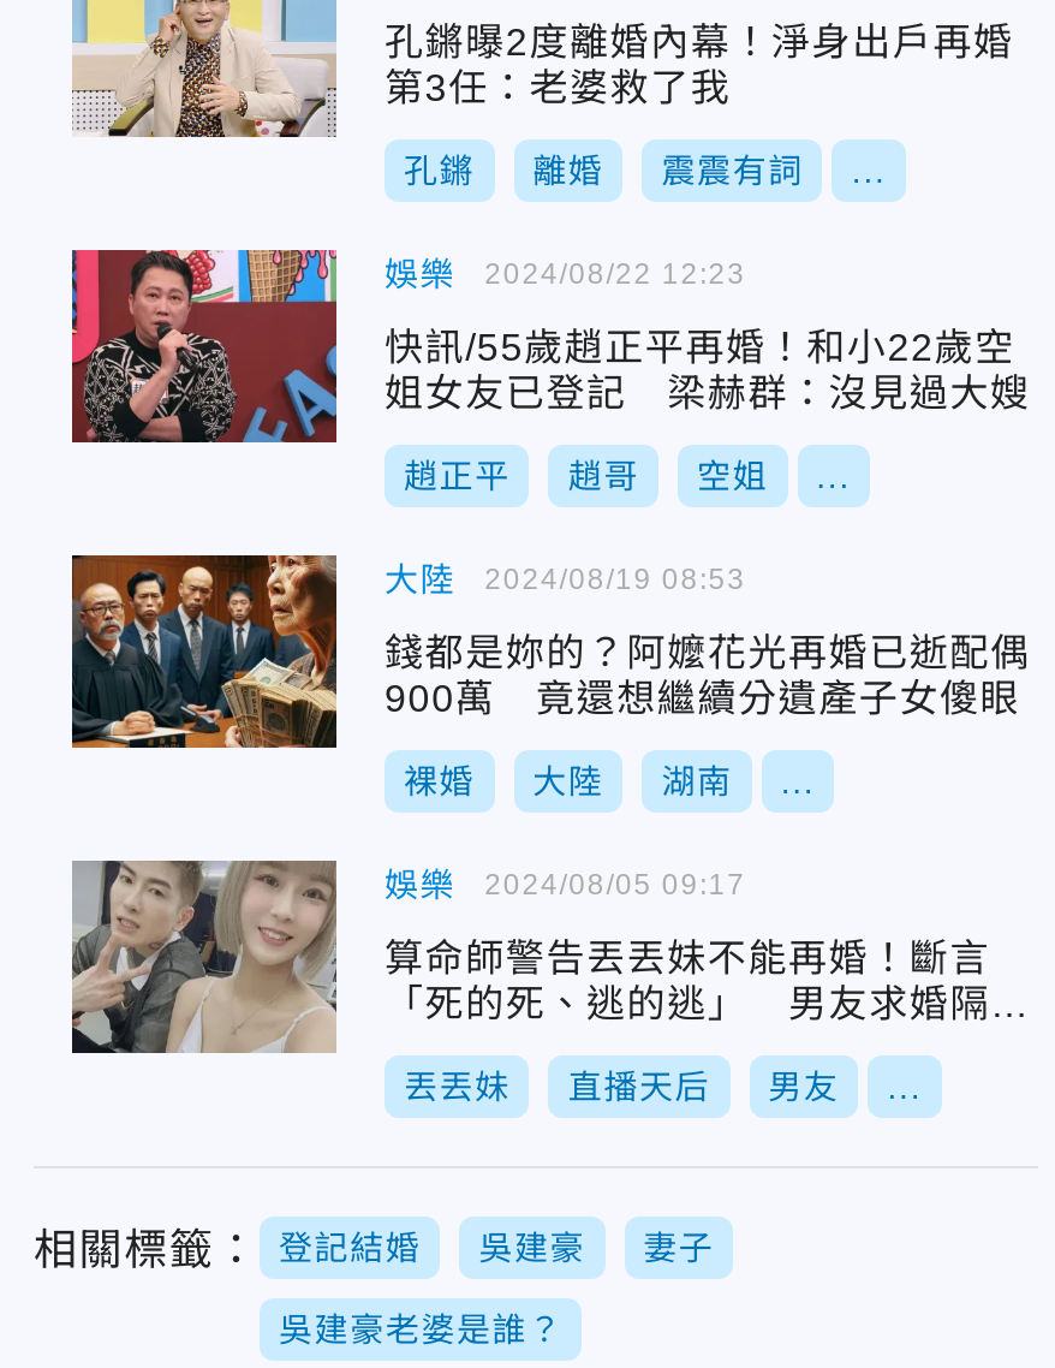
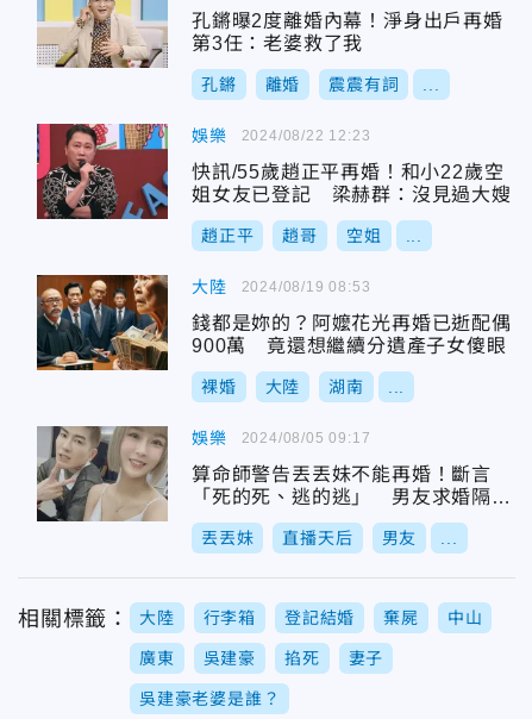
- 相關標籤： 登記結婚
+ 相關標籤： 大陸
+ 行李箱
+ 登記結婚
+ 棄屍
+ 中山
+ 廣東

+ 掐死
